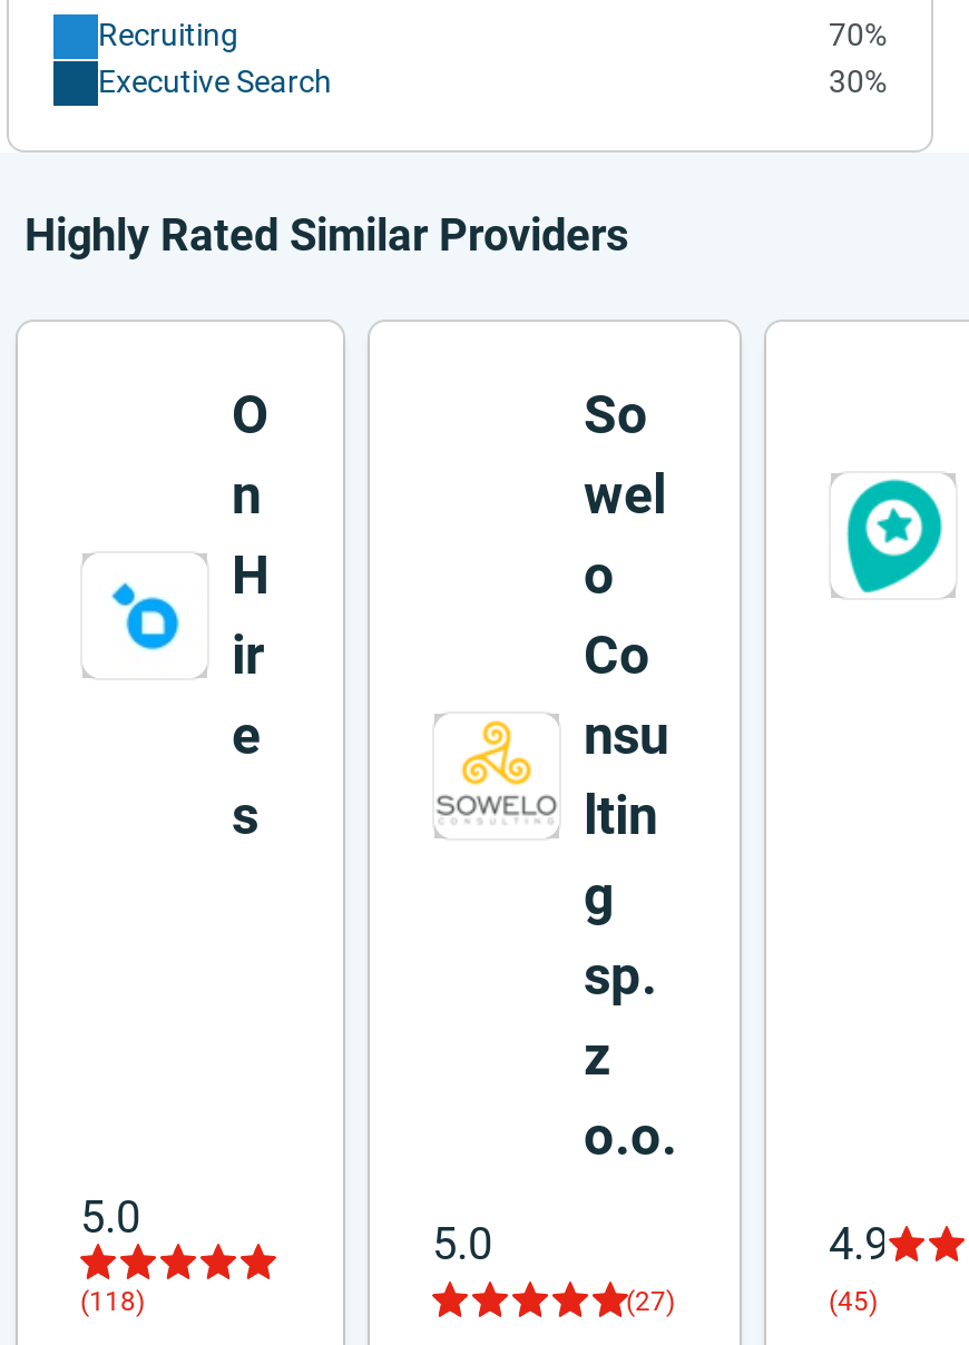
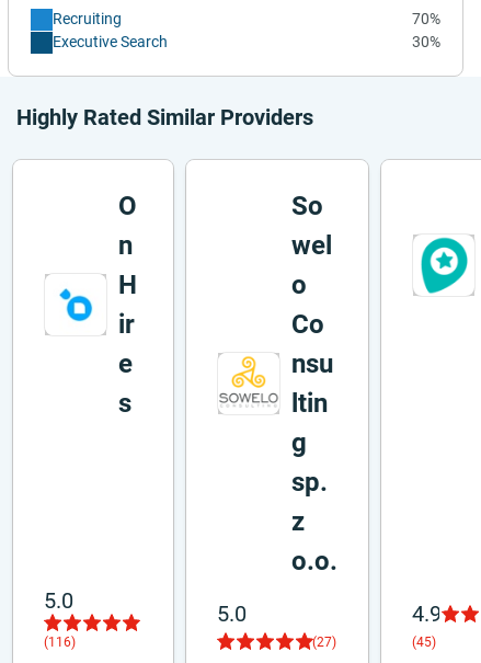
- (118)
+ (116)
